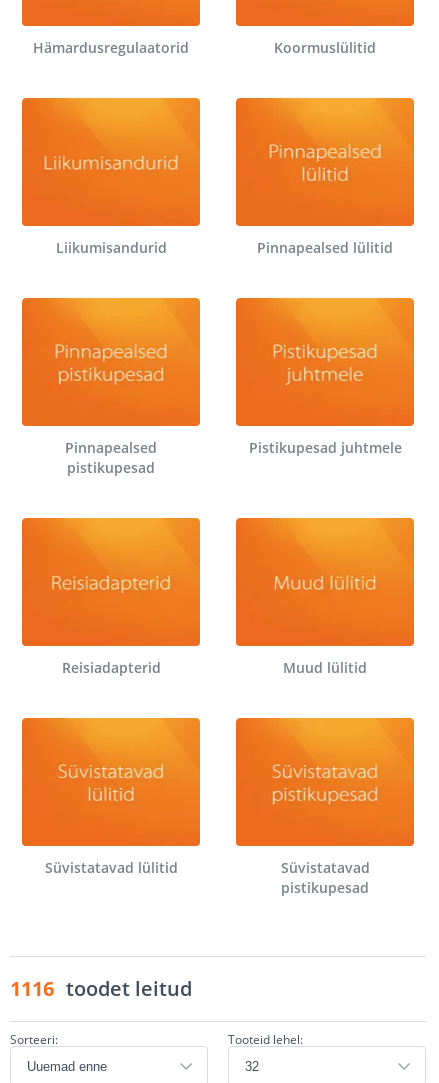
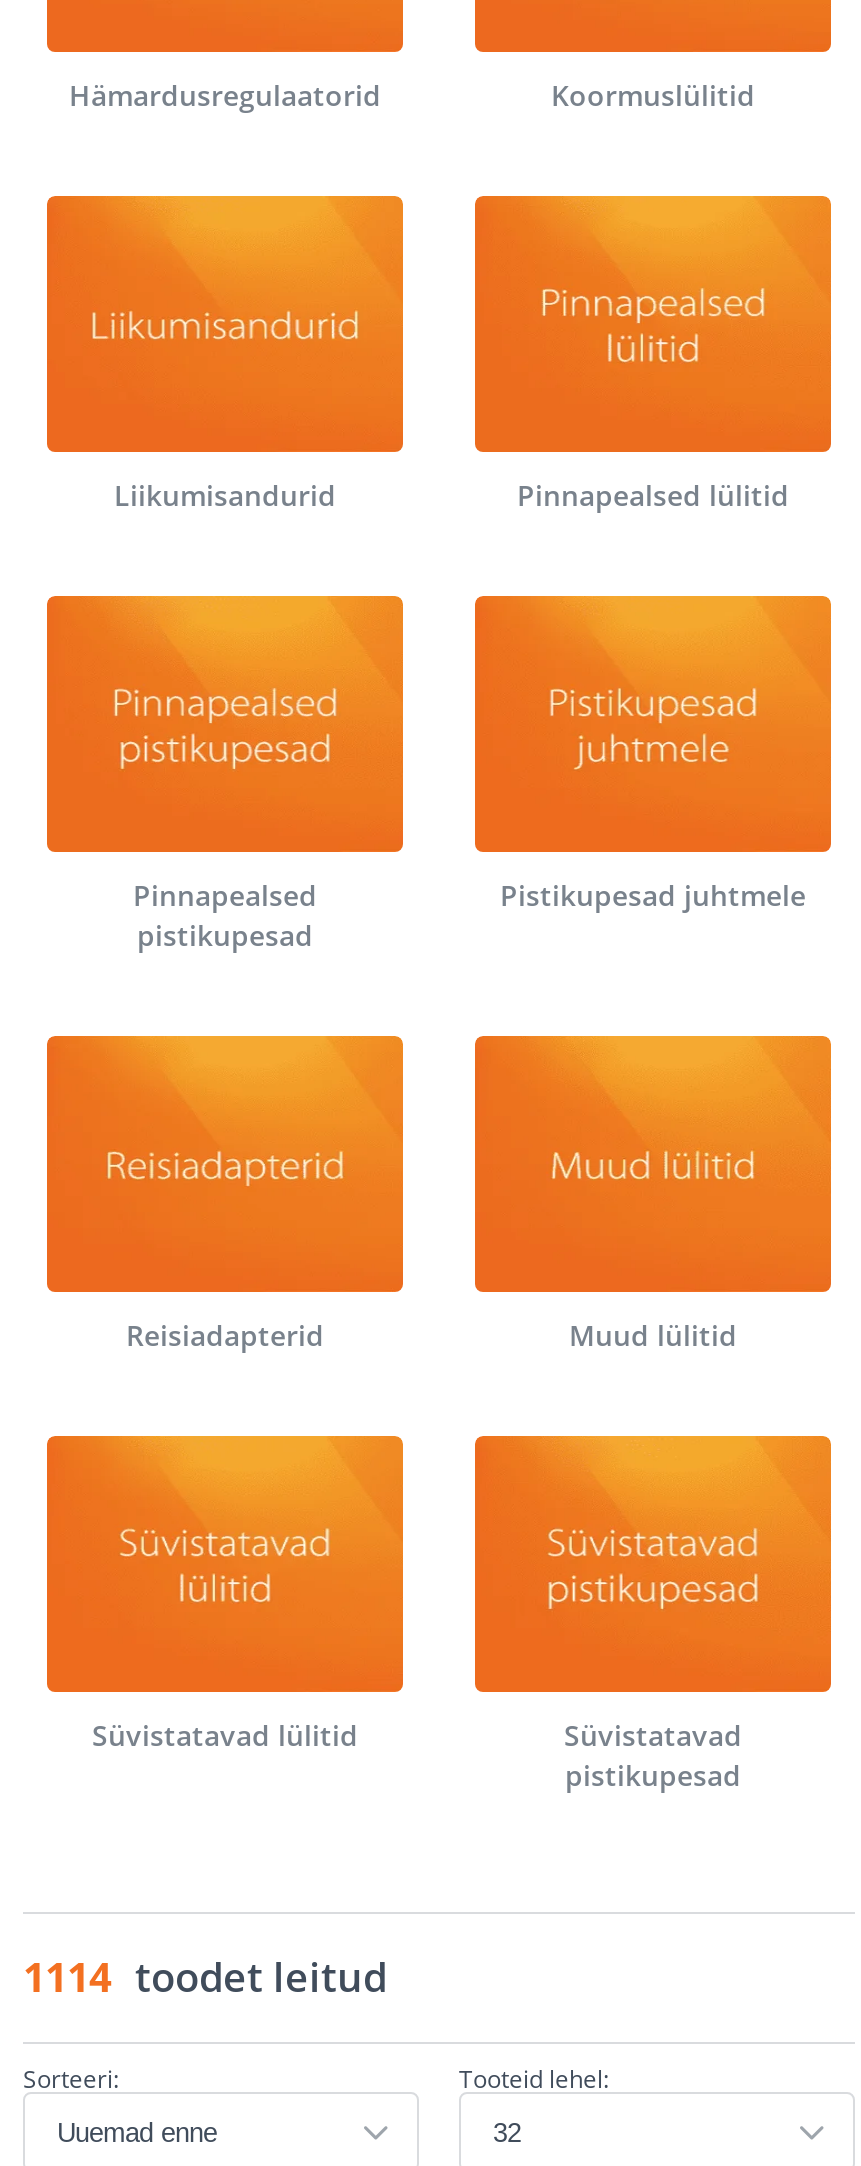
- 1116 toodet leitud
+ 1114 toodet leitud
